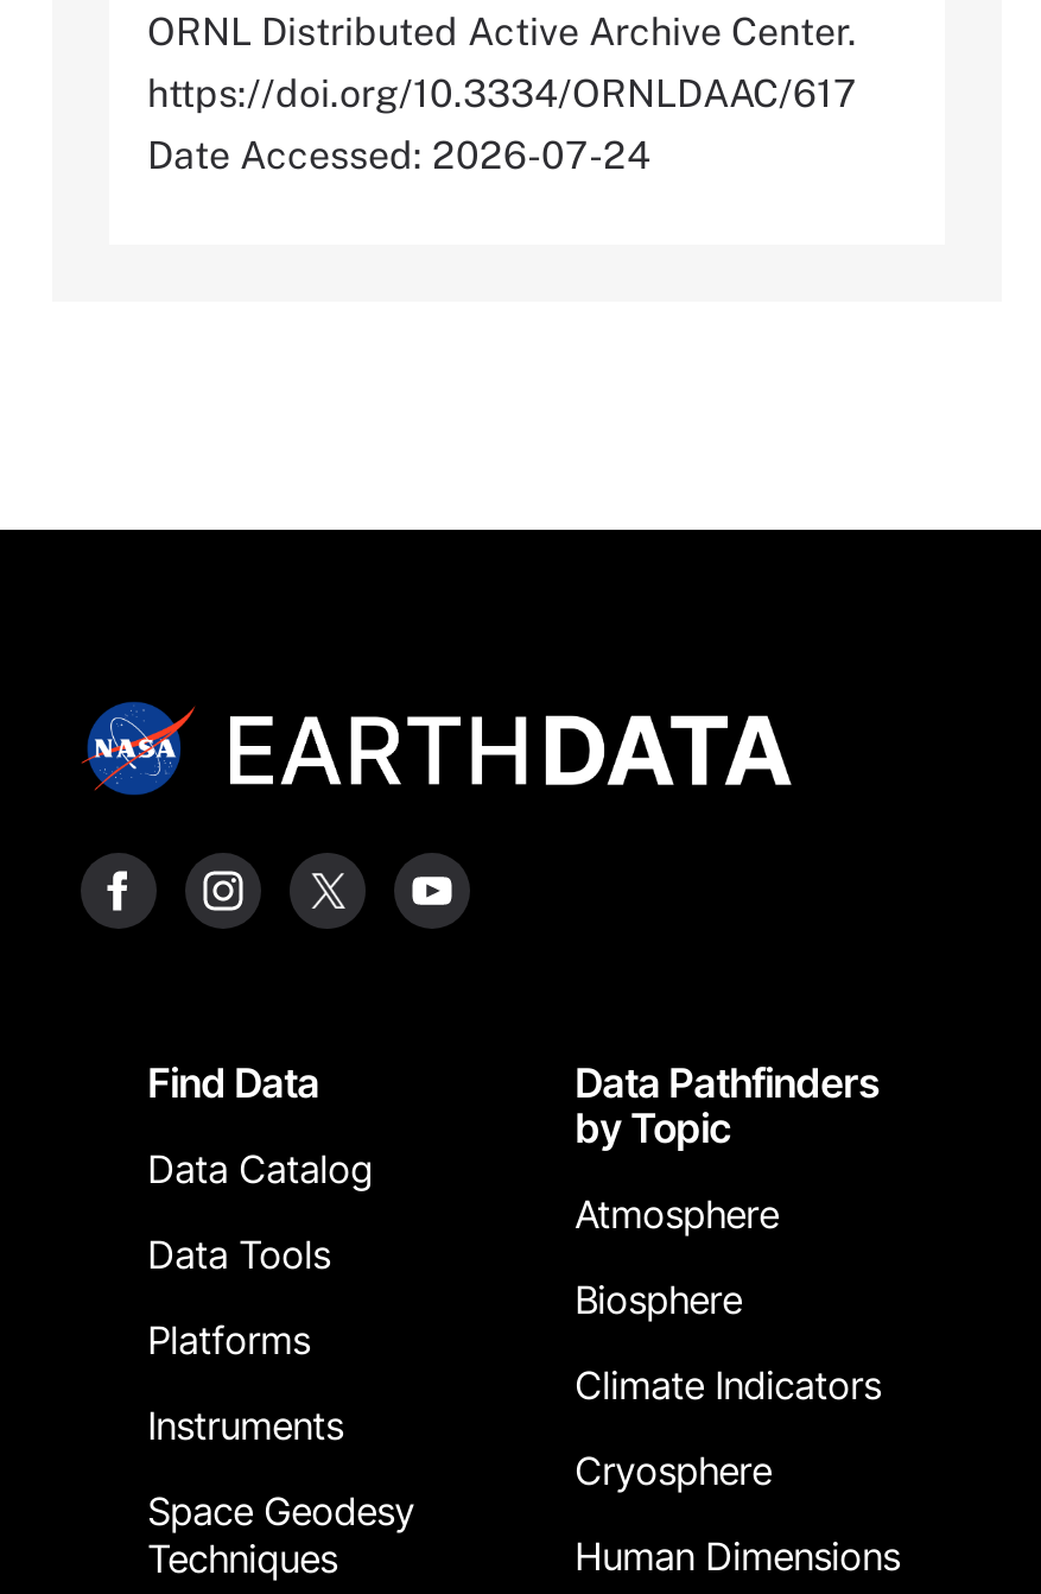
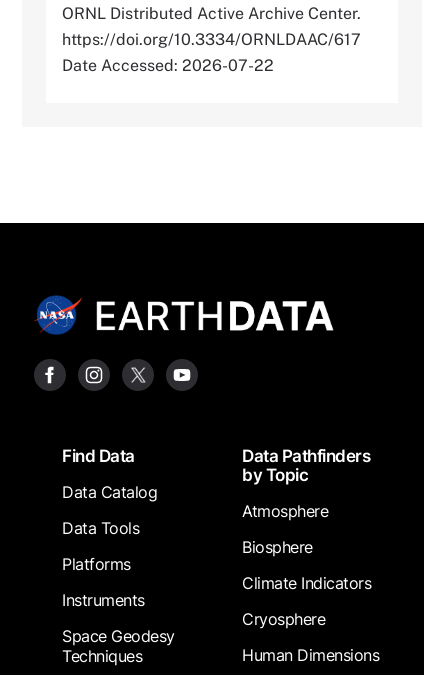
- Date Accessed: 2026-07-24
+ Date Accessed: 2026-07-22
